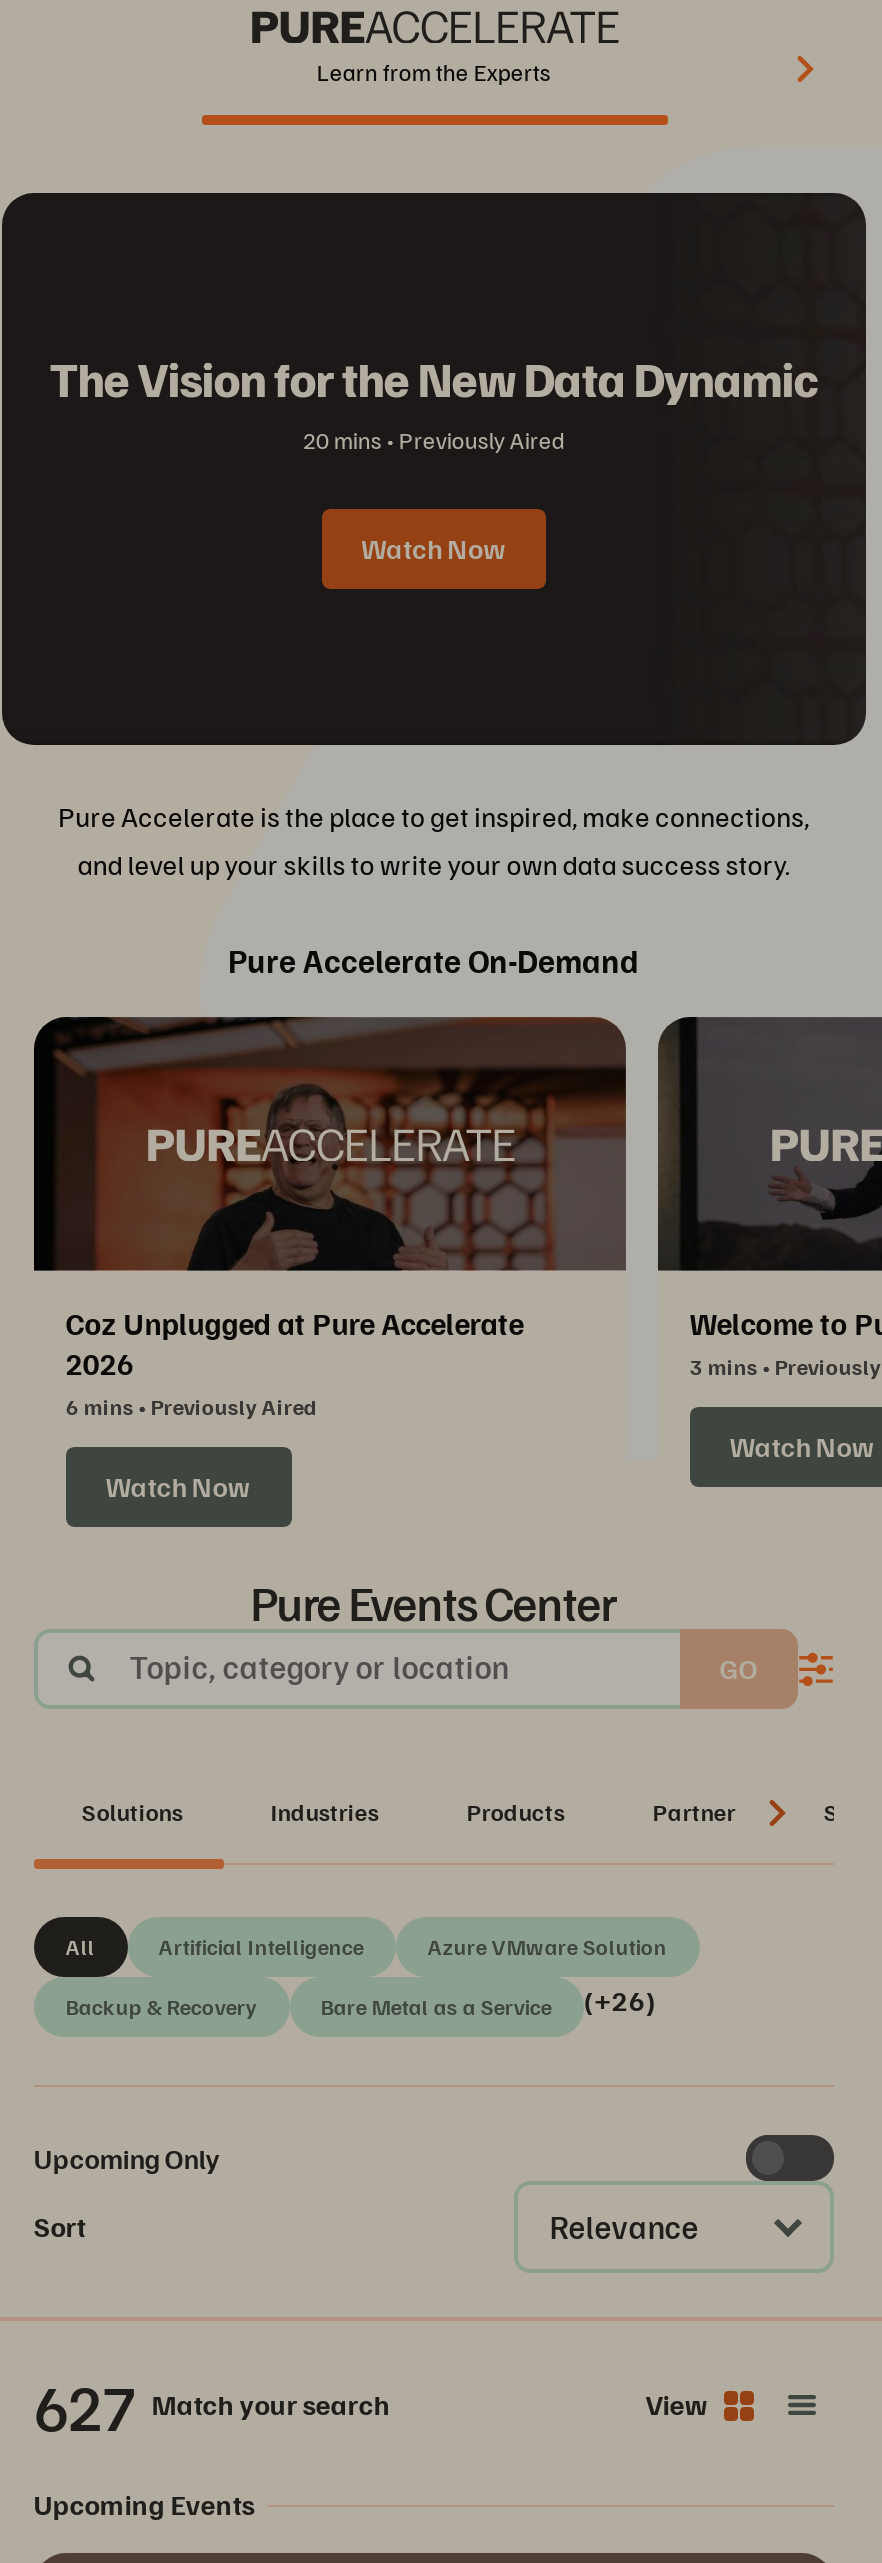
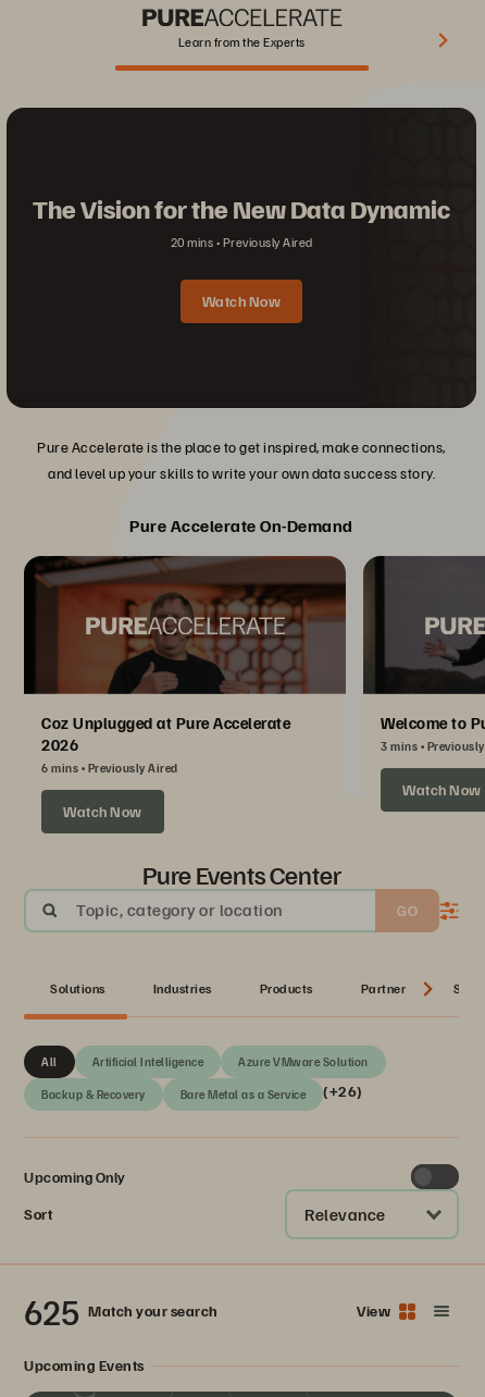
- 627 Match your search
+ 625 Match your search
